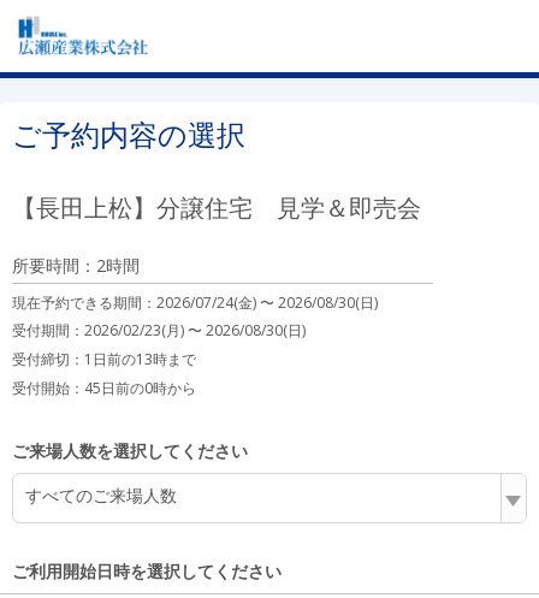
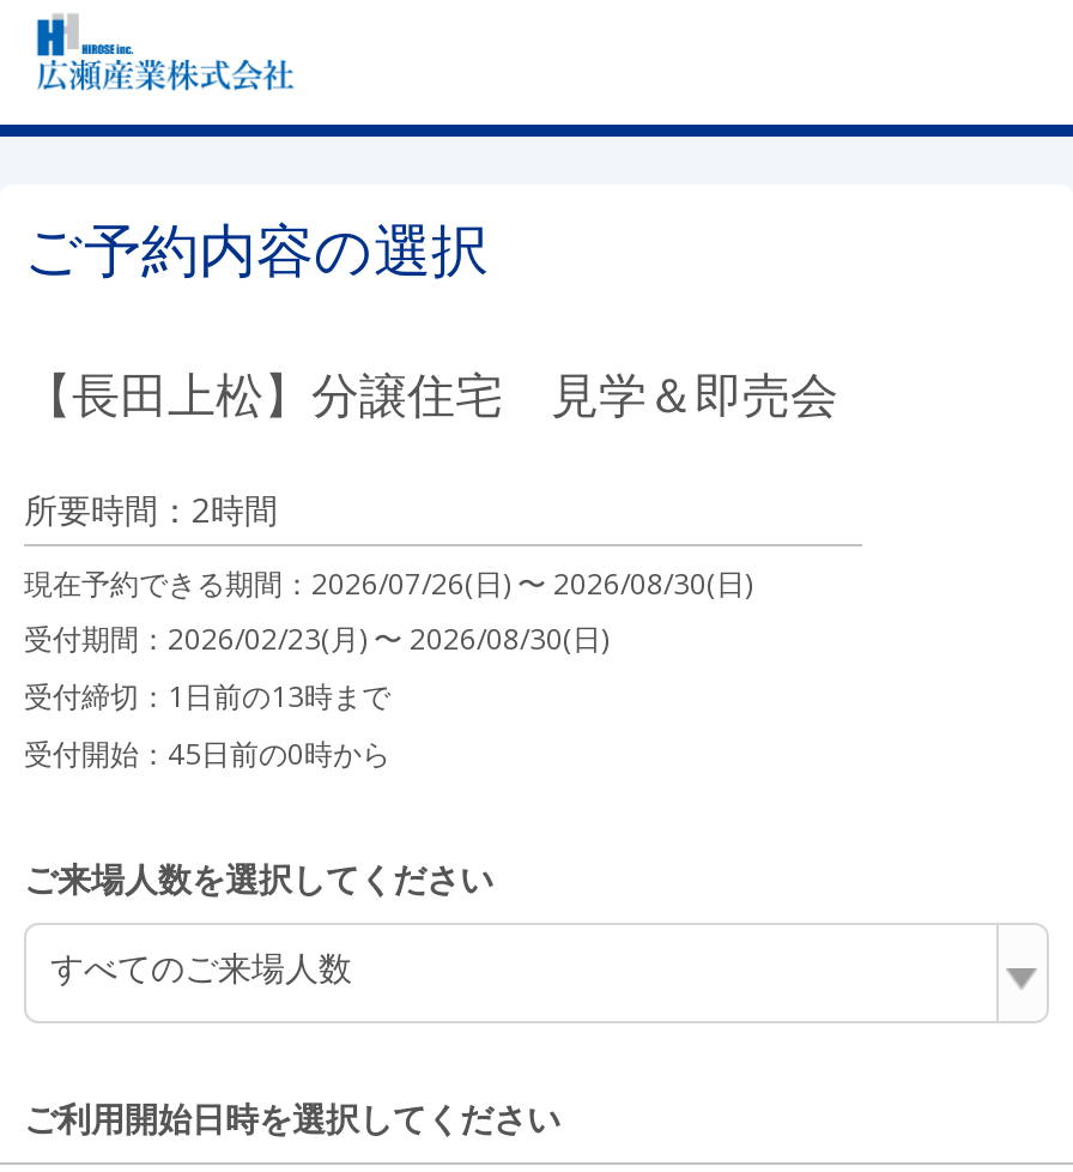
- 現在予約できる期間：2026/07/24(金) 〜2026/08/30(日)
+ 現在予約できる期間：2026/07/26(日) 〜2026/08/30(日)
